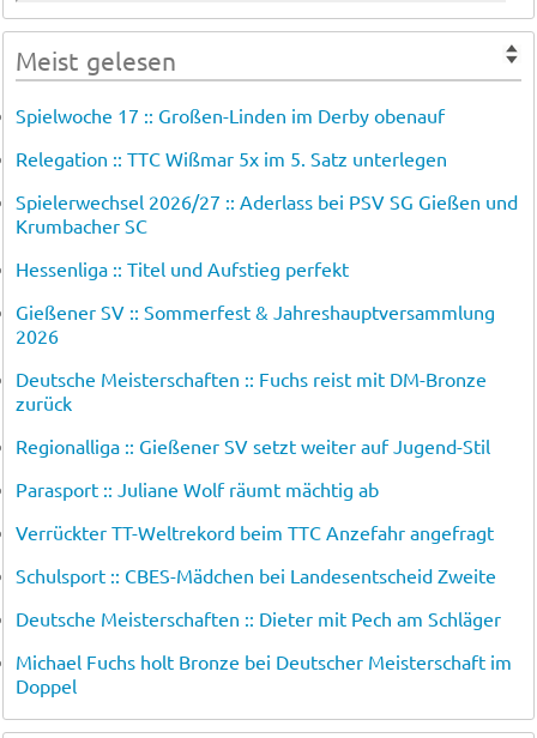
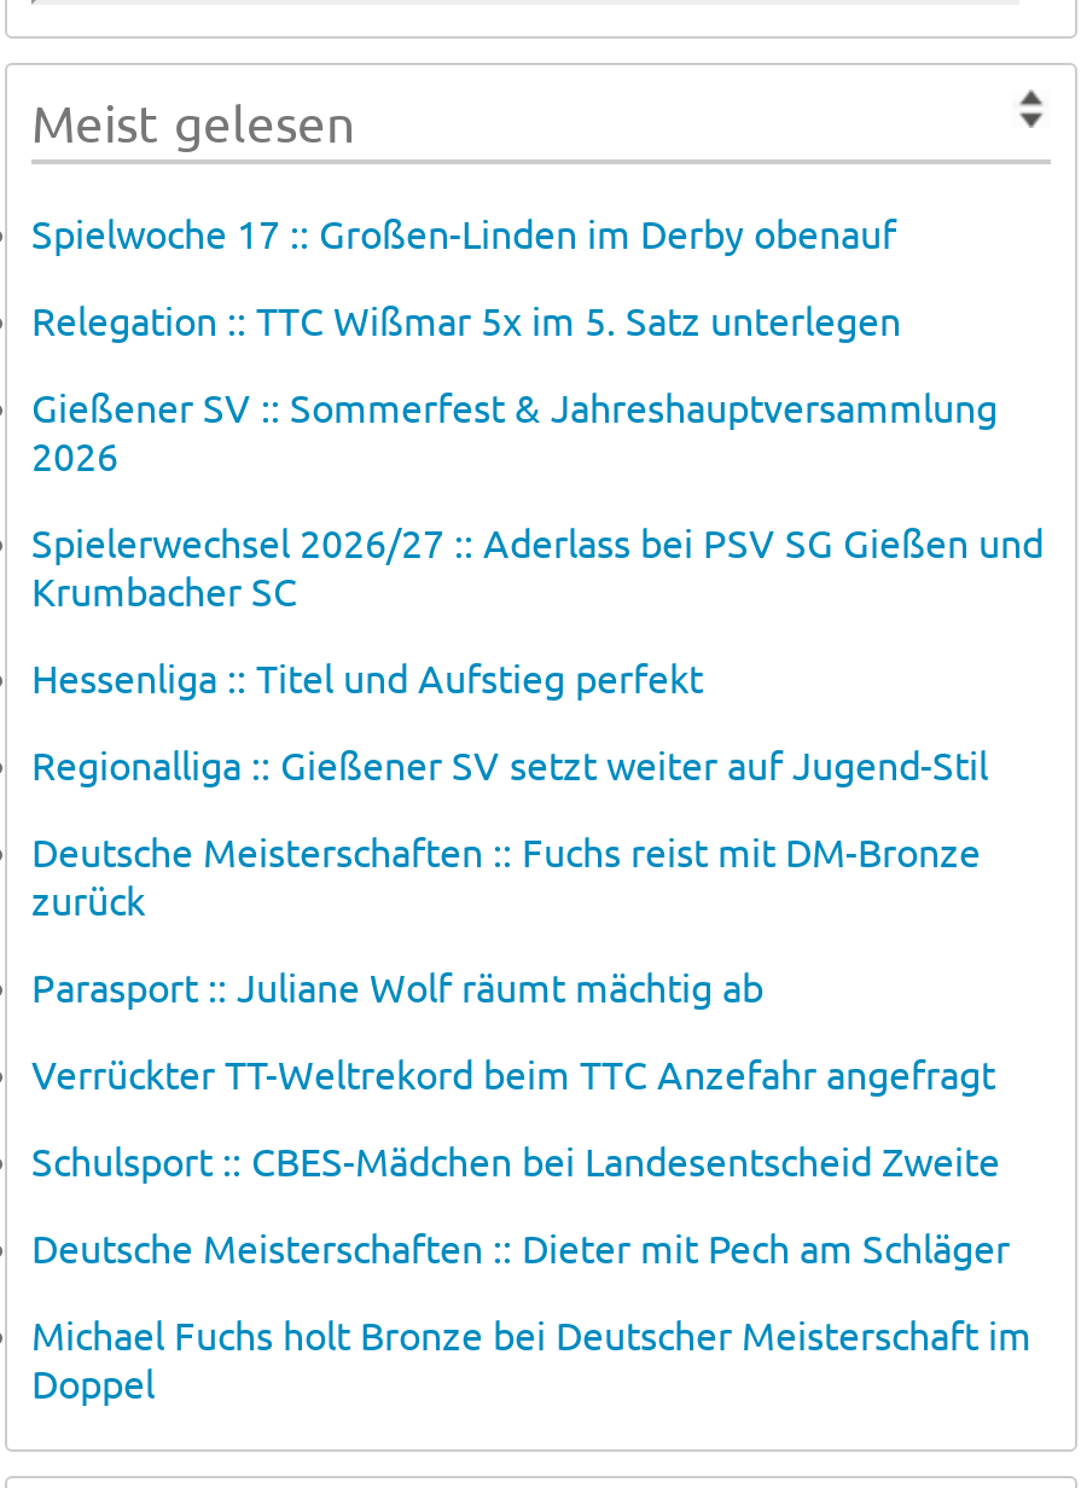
moved down: Spielerwechsel 2026/27 :: Aderlass bei PSV SG Gießen und | Krumbacher SC | Hessenliga :: Titel und Aufstieg perfekt

moved up: Gießener SV :: Sommerfest & Jahreshauptversammlung | 2026

moved down: Deutsche Meisterschaften :: Fuchs reist mit DM-Bronze | zurück

moved up: Regionalliga :: Gießener SV setzt weiter auf Jugend-Stil
